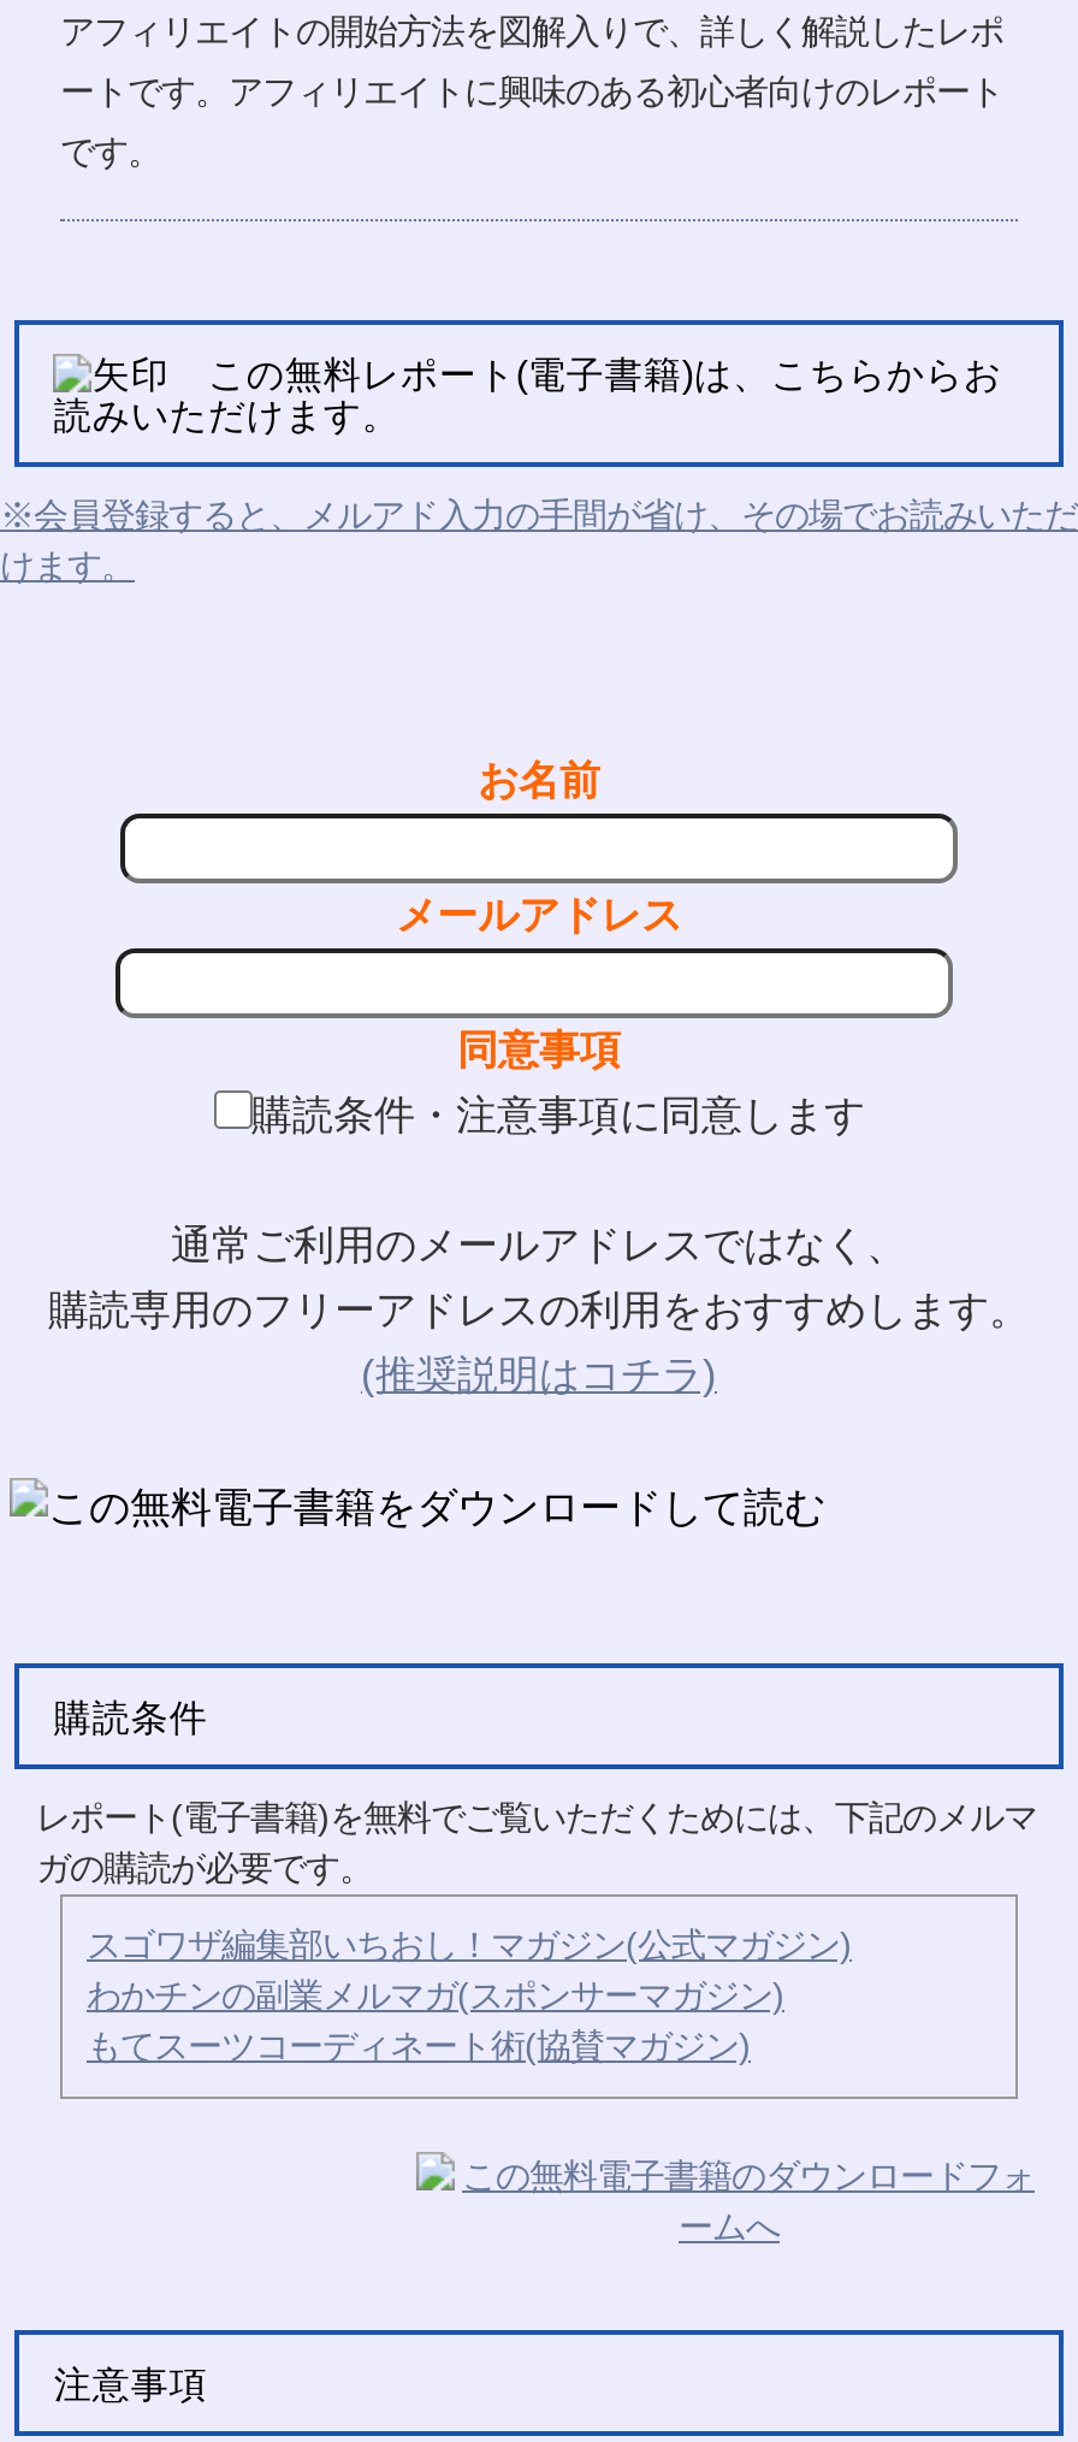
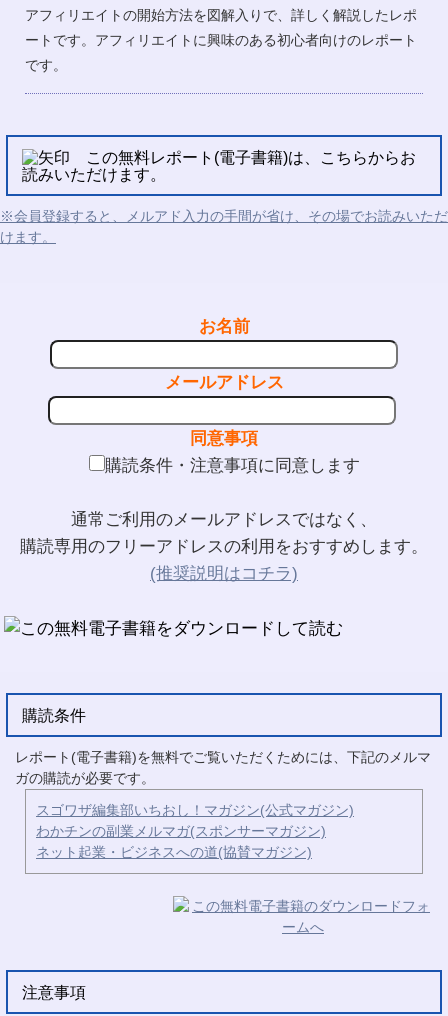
- もてスーツコーディネート術(協賛マガジン)
+ ネット起業・ビジネスへの道(協賛マガジン)
